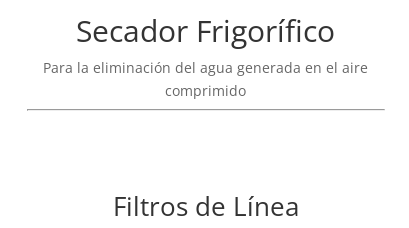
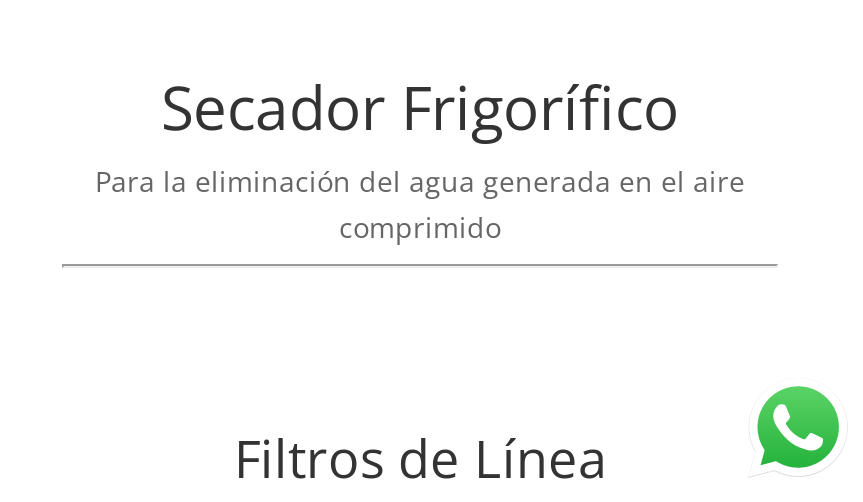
+ [image]
